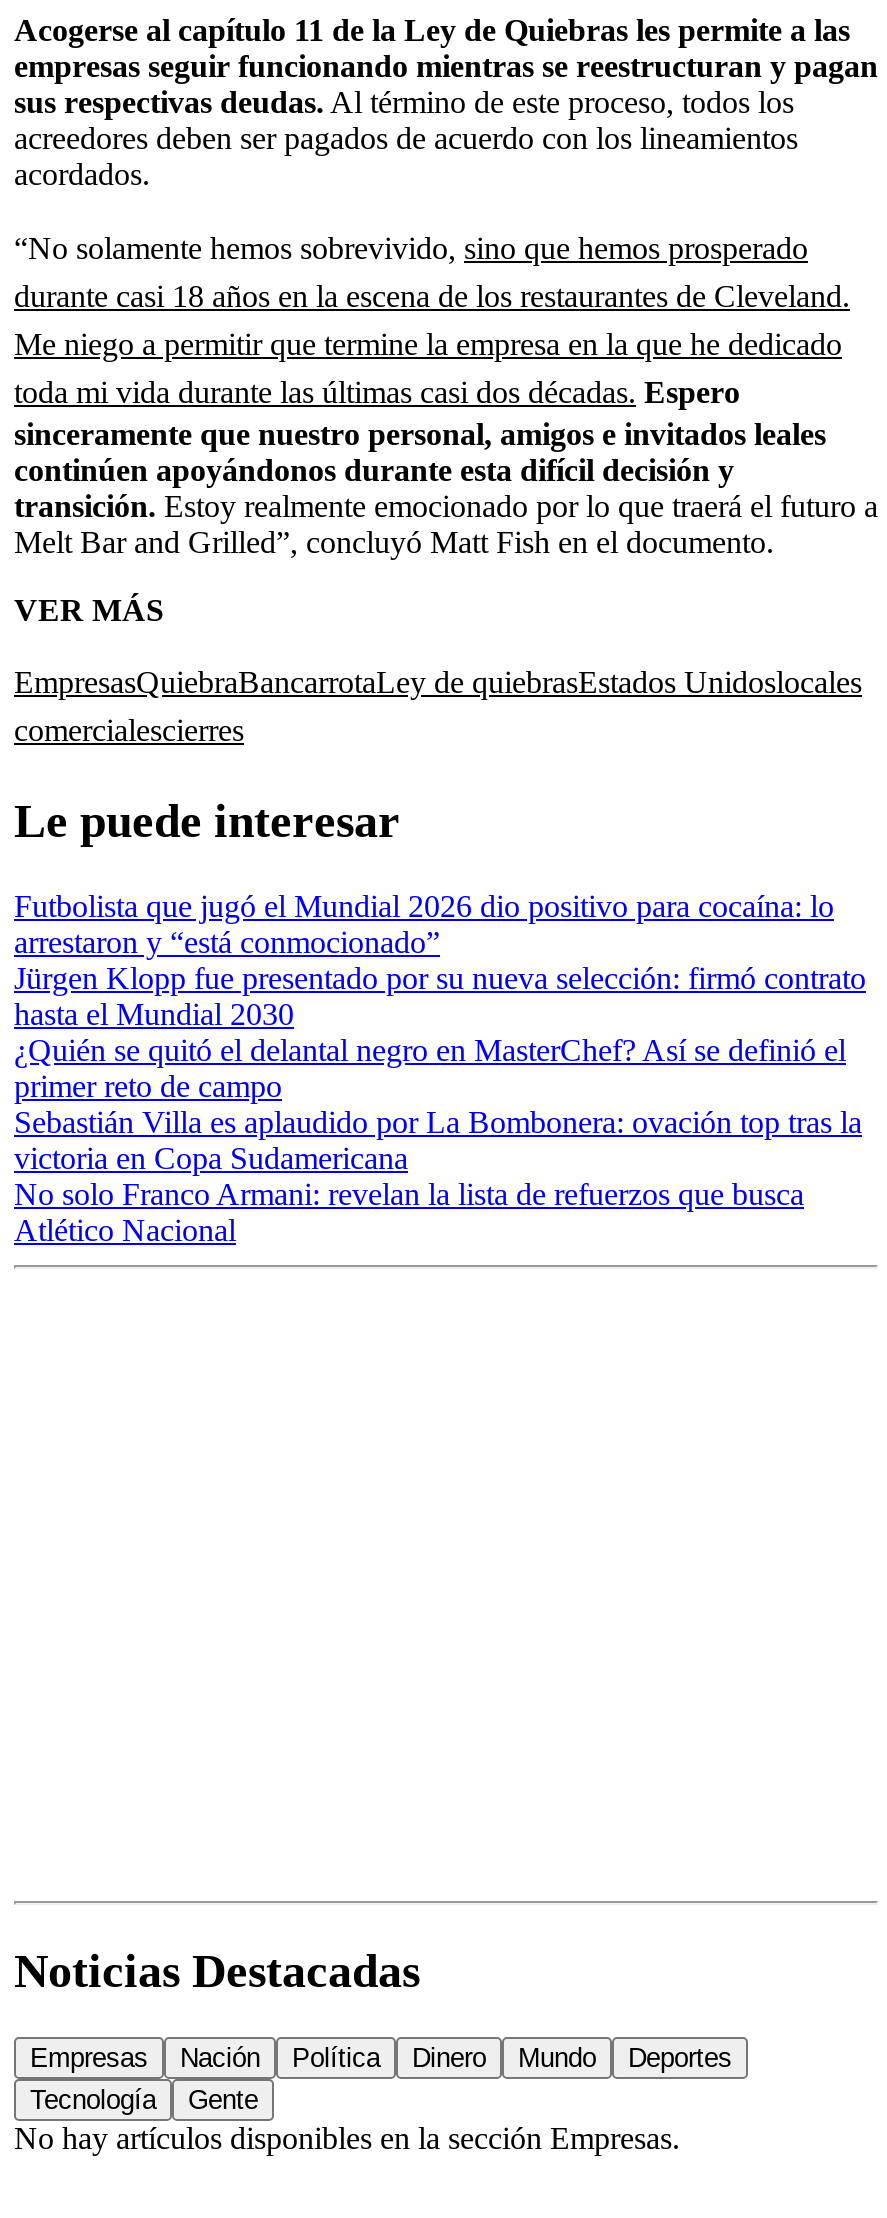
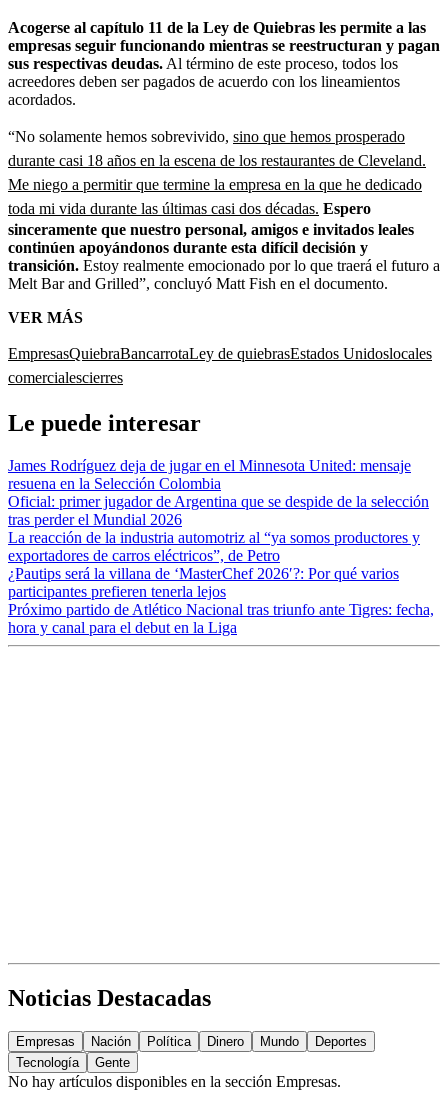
- Futbolista que jugó el Mundial 2026 dio positivo para cocaína: lo
- arrestaron y “está conmocionado”
- Jürgen Klopp fue presentado por su nueva selección: firmó contrato
- hasta el Mundial 2030
- ¿Quién se quitó el delantal negro en MasterChef? Así se definió el
- primer reto de campo
- Sebastián Villa es aplaudido por La Bombonera: ovación top tras la
- victoria en Copa Sudamericana
- No solo Franco Armani: revelan la lista de refuerzos que busca
- Atlético Nacional
+ James Rodríguez deja de jugar en el Minnesota United: mensaje
+ resuena en la Selección Colombia
+ Oficial: primer jugador de Argentina que se despide de la selección
+ tras perder el Mundial 2026
+ La reacción de la industria automotriz al “ya somos productores y
+ exportadores de carros eléctricos”, de Petro
+ ¿Pautips será la villana de ‘MasterChef 2026′?: Por qué varios
+ participantes prefieren tenerla lejos
+ Próximo partido de Atlético Nacional tras triunfo ante Tigres: fecha,
+ hora y canal para el debut en la Liga
